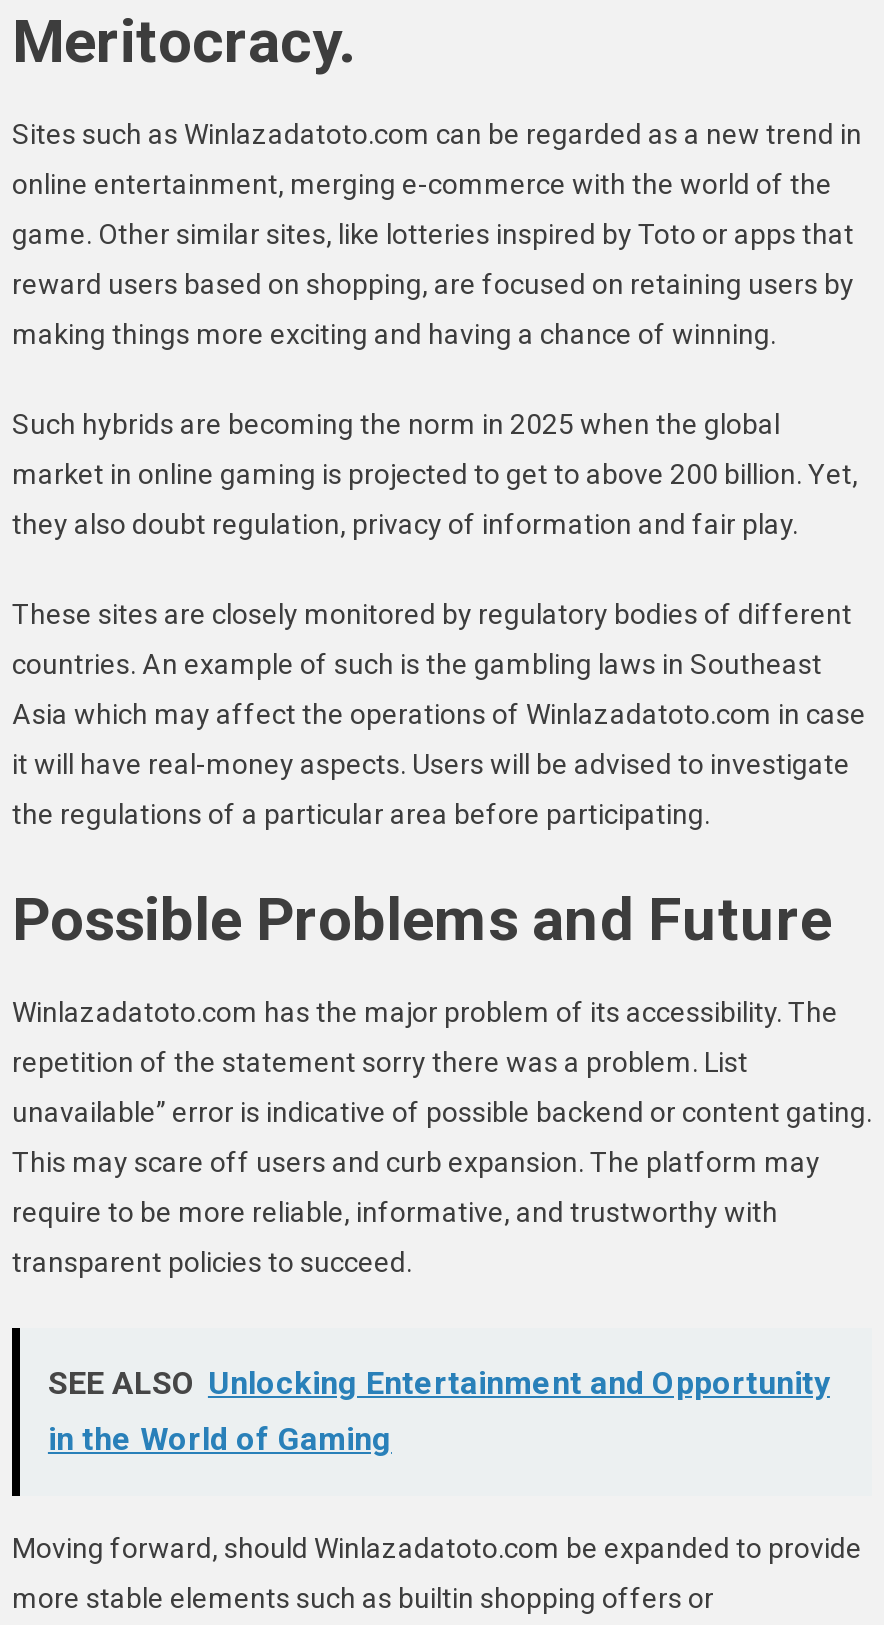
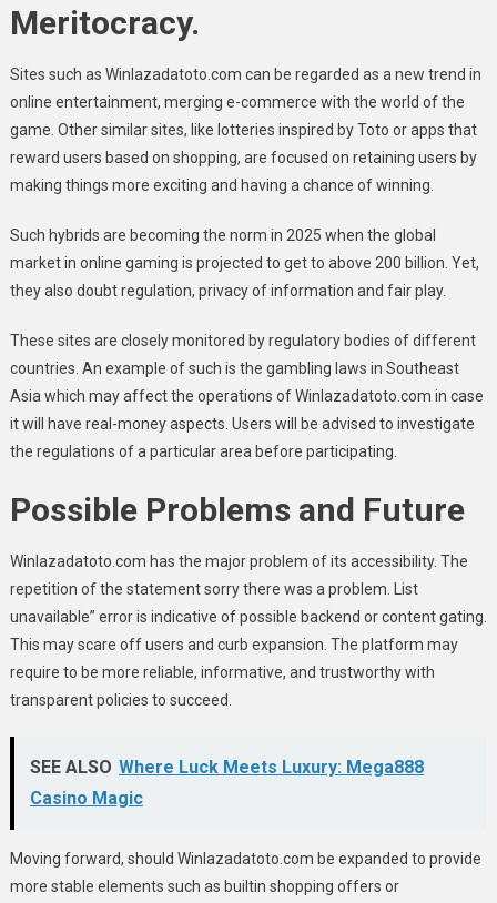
- SEE ALSO Unlocking Entertainment and Opportunity
+ SEE ALSO Where Luck Meets Luxury: Mega888

- in the World of Gaming
+ Casino Magic
